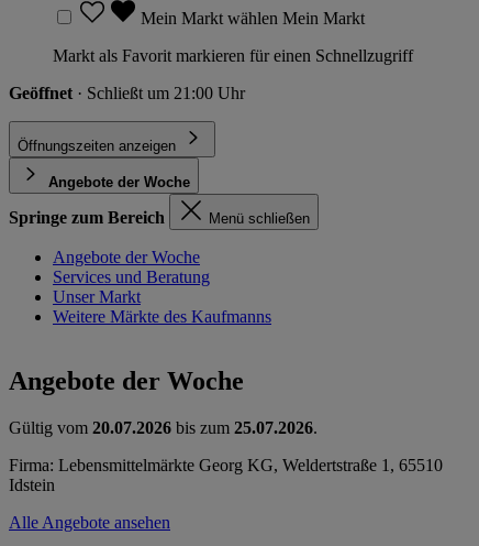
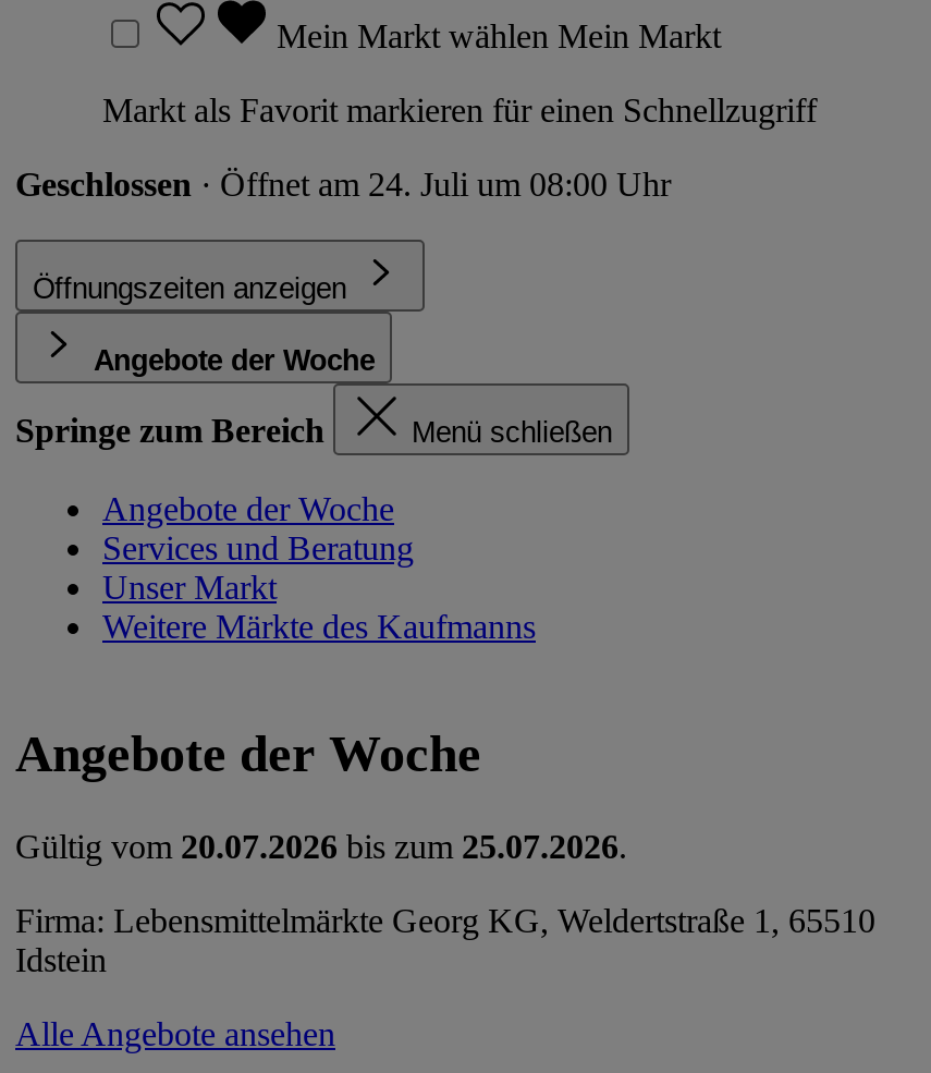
- Geöffnet · Schließt um 21:00 Uhr
+ Geschlossen · Öffnet am 24. Juli um 08:00 Uhr
